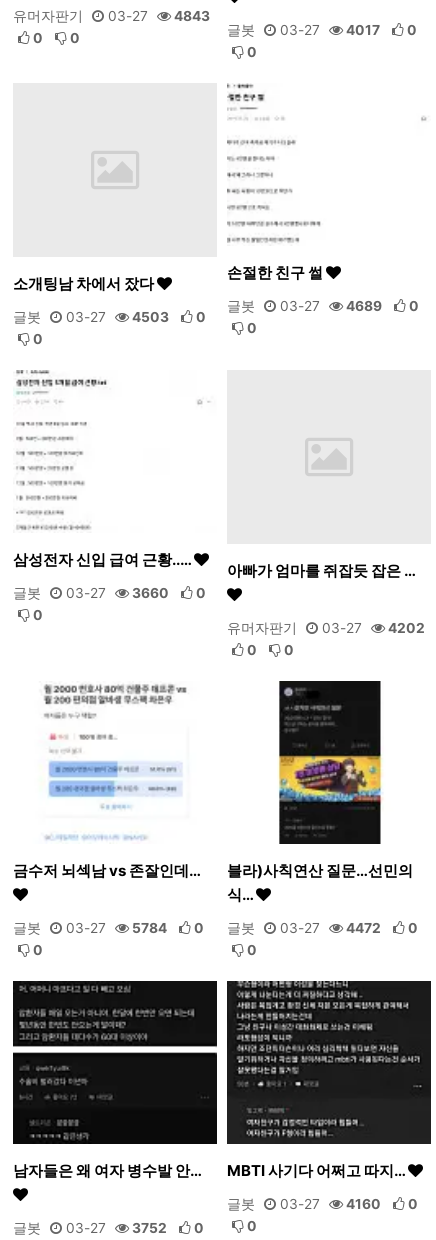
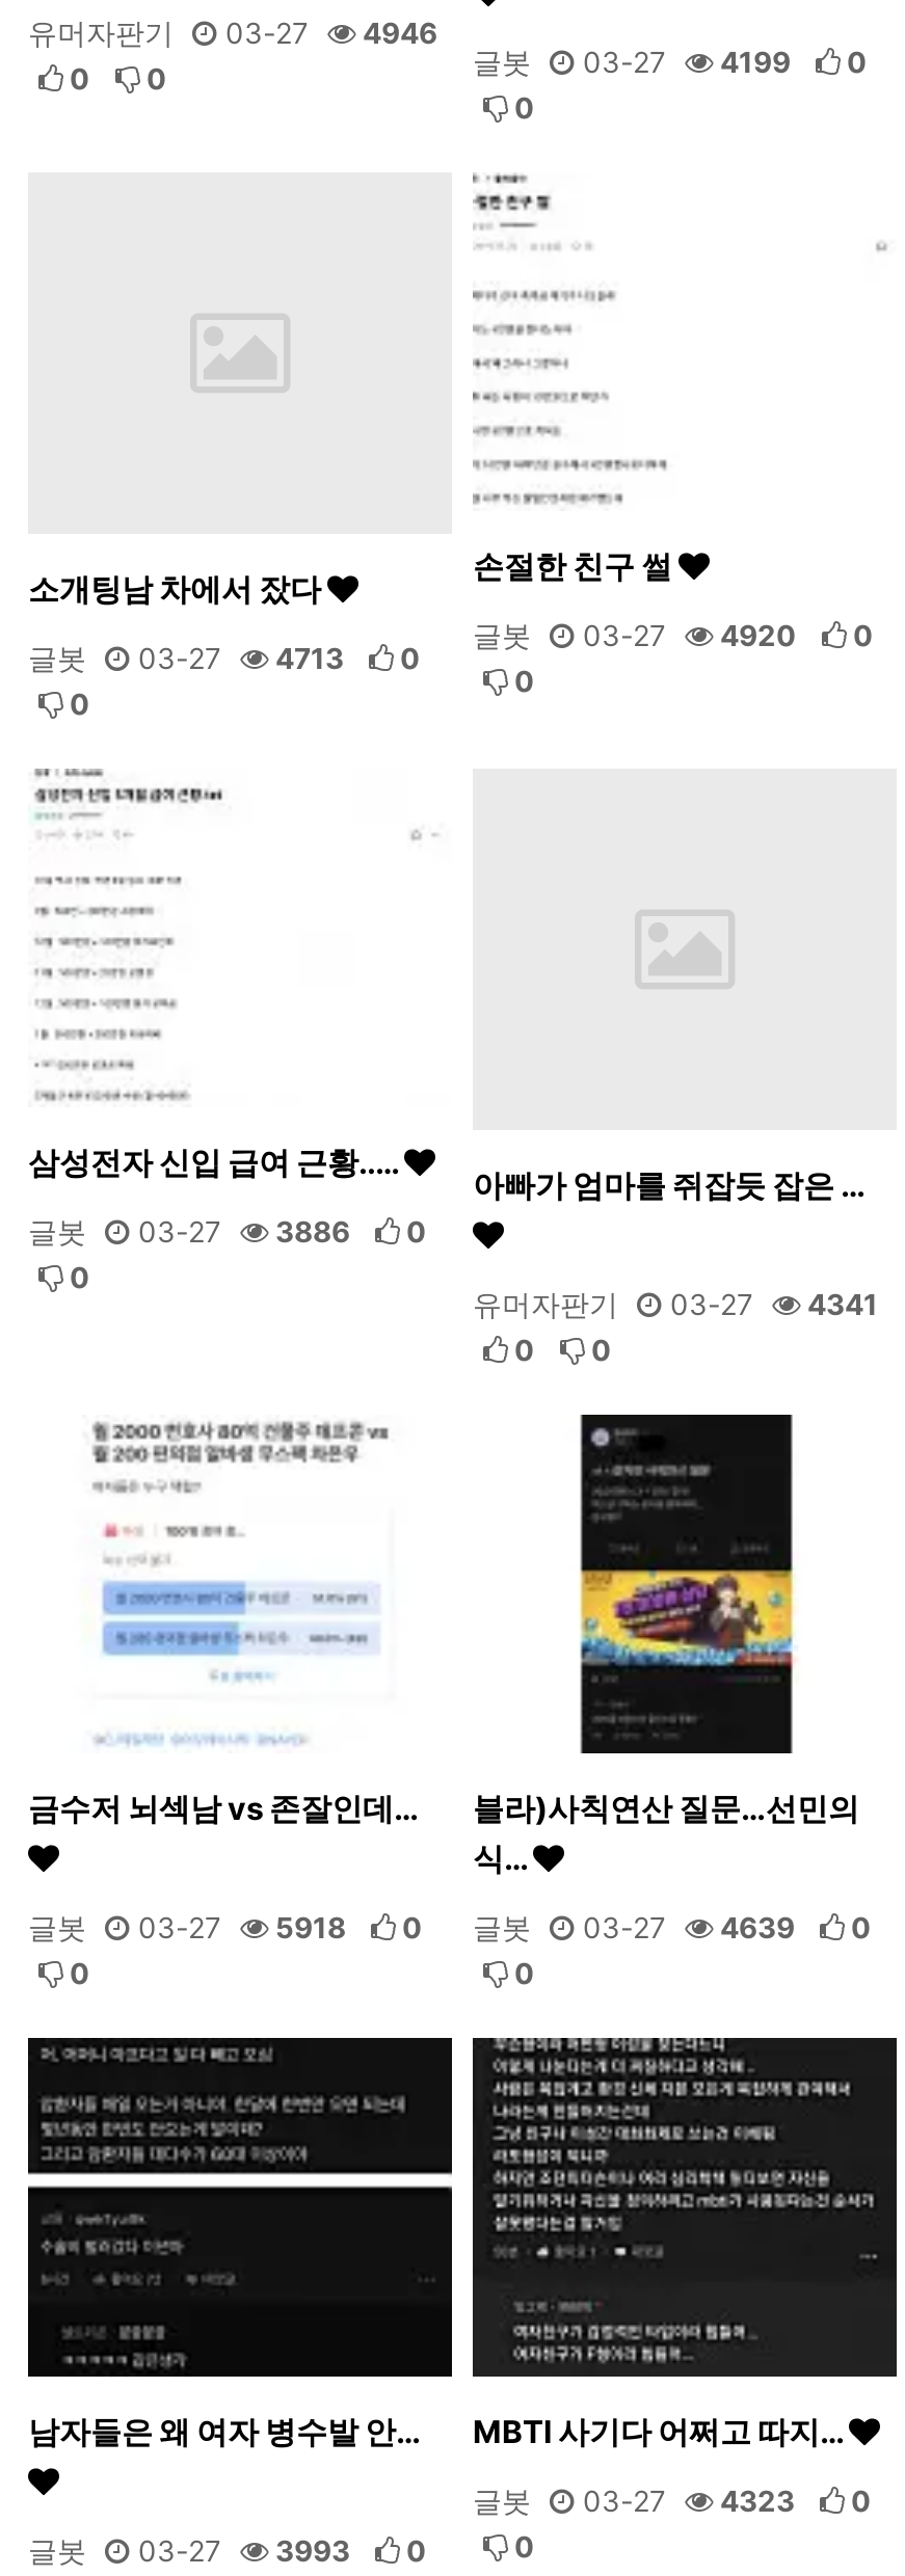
- 유머자판기 03-27 4843
+ 유머자판기 03-27 4946

- 글봇 03-27 4017 0
+ 글봇 03-27 4199 0

- 글봇 03-27 4689 0
+ 글봇 03-27 4920 0

- 글봇 03-27 4503 0
+ 글봇 03-27 4713 0

- 글봇 03-27 3660 0
+ 글봇 03-27 3886 0

- 유머자판기 03-27 4202
+ 유머자판기 03-27 4341

- 5784
+ 5918

- 4472
+ 4639

- 글봇 03-27 4160 0
+ 글봇 03-27 4323 0

- 글봇 03-27 3752 0
+ 글봇 03-27 3993 0
